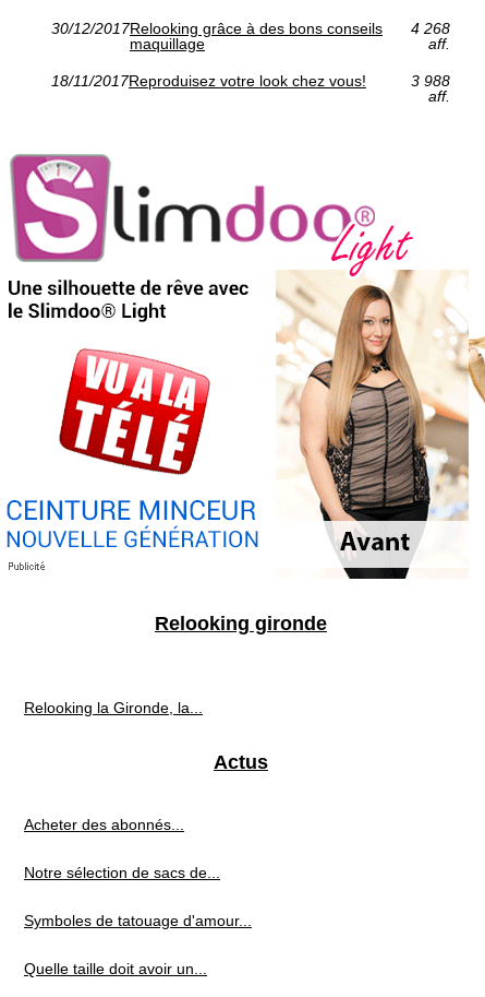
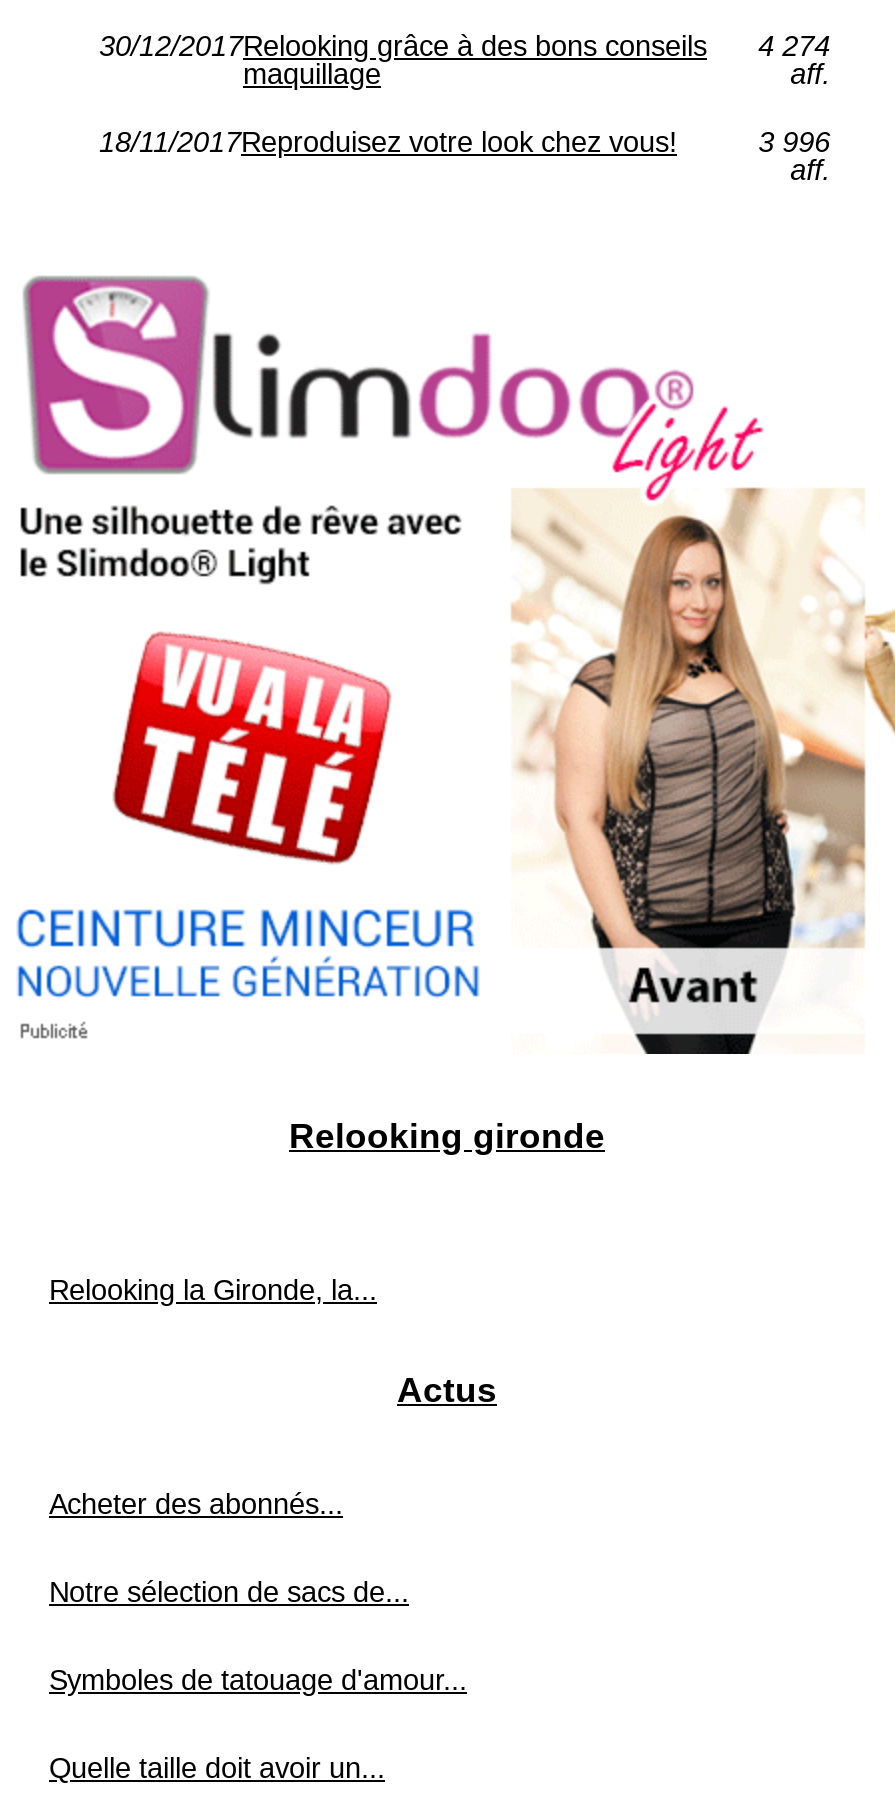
- 30/12/2017Relooking grâce à des bons conseils 4 268
+ 30/12/2017Relooking grâce à des bons conseils 4 274

- 3 988
+ 3 996
